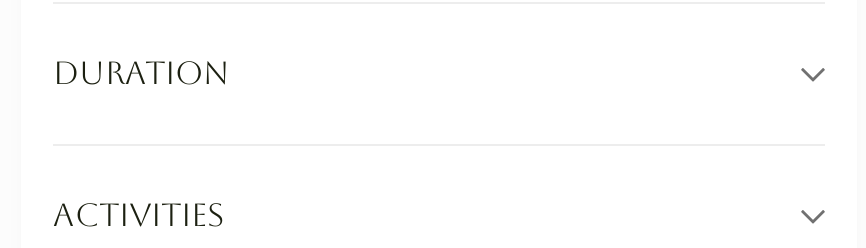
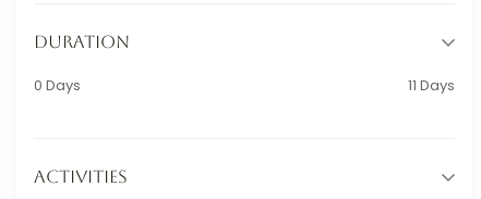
+ 0 Days
+ 11 Days
